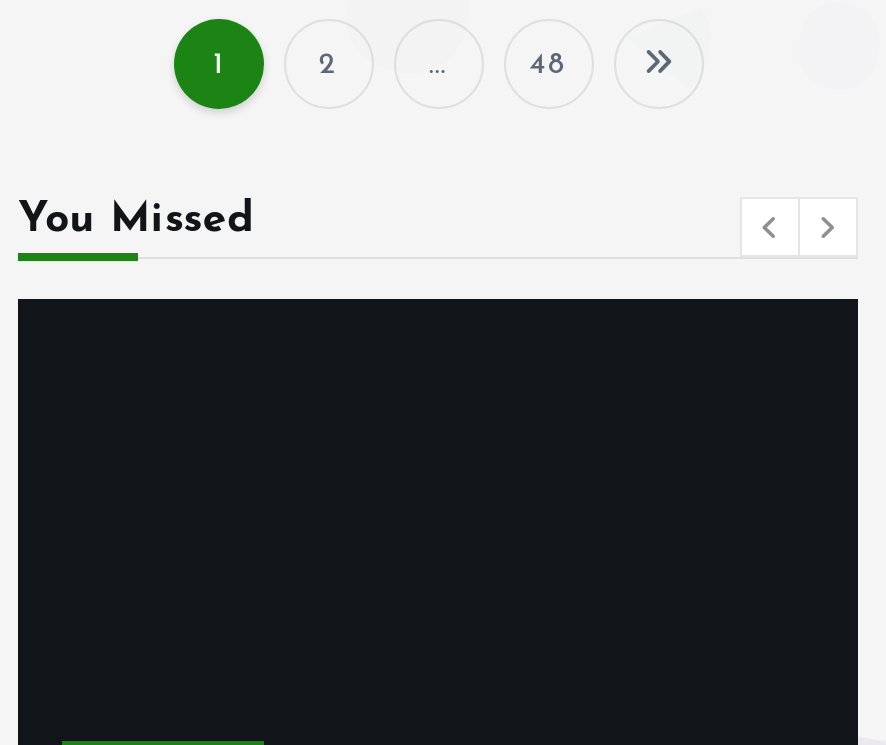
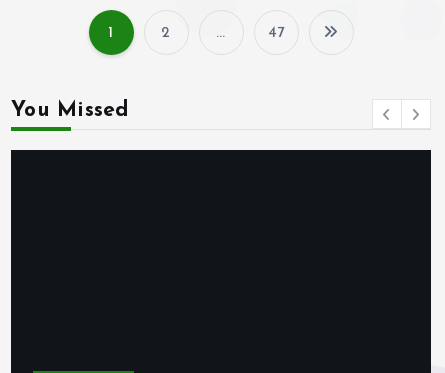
- 48
+ 47
